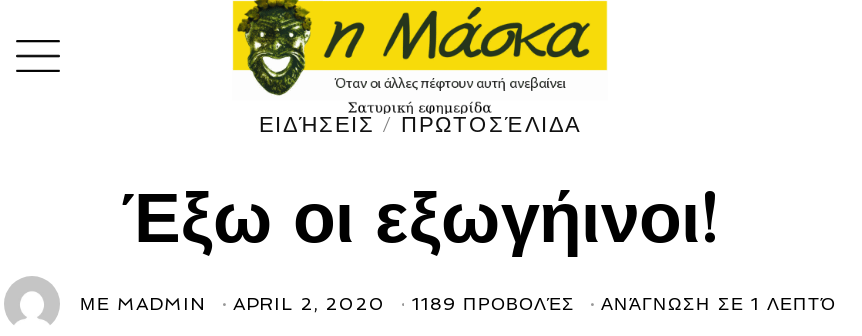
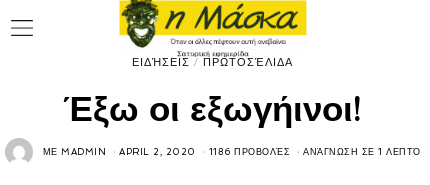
- ΜΕ MADMIN APRIL 2, 2020 1189 ΠΡΟΒΟΛΈΣ ΑΝΆΓΝΩΣΗ ΣΕ 1 ΛΕΠΤΌ
+ ΜΕ MADMIN APRIL 2, 2020 1186 ΠΡΟΒΟΛΈΣ ΑΝΆΓΝΩΣΗ ΣΕ 1 ΛΕΠΤΌ
